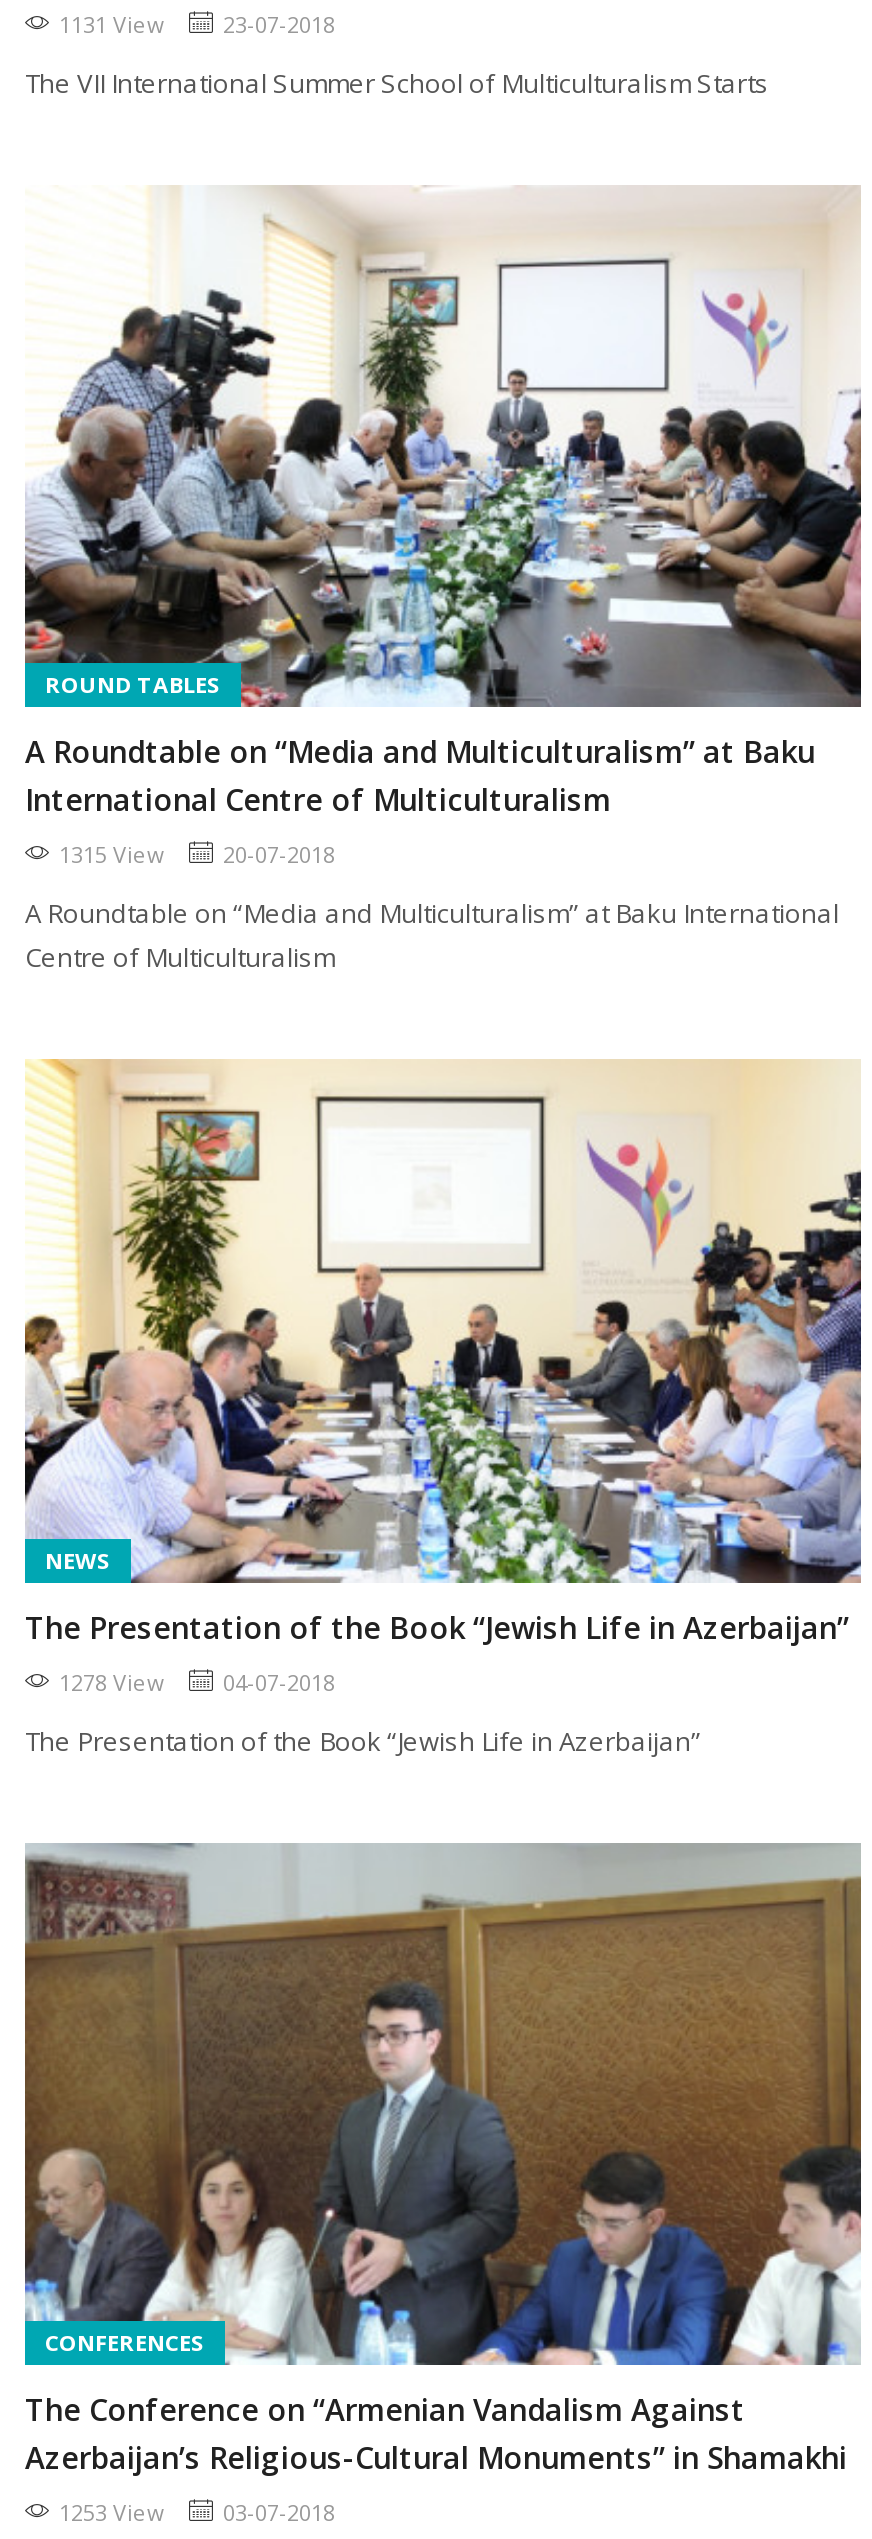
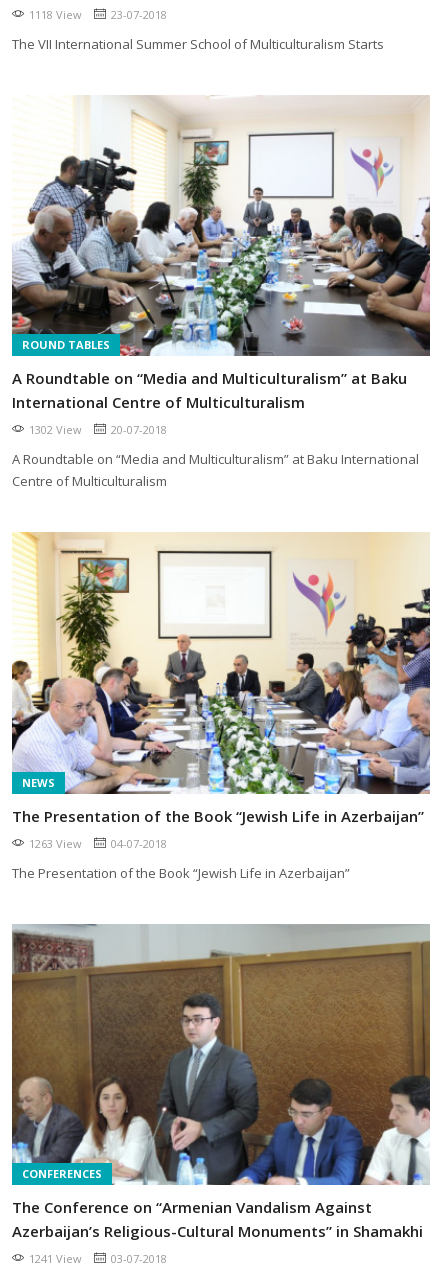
- 1131 View 23-07-2018
+ 1118 View 23-07-2018

- 1315 View 20-07-2018
+ 1302 View 20-07-2018

- 1278 View 04-07-2018
+ 1263 View 04-07-2018

- 1253 View 03-07-2018
+ 1241 View 03-07-2018
